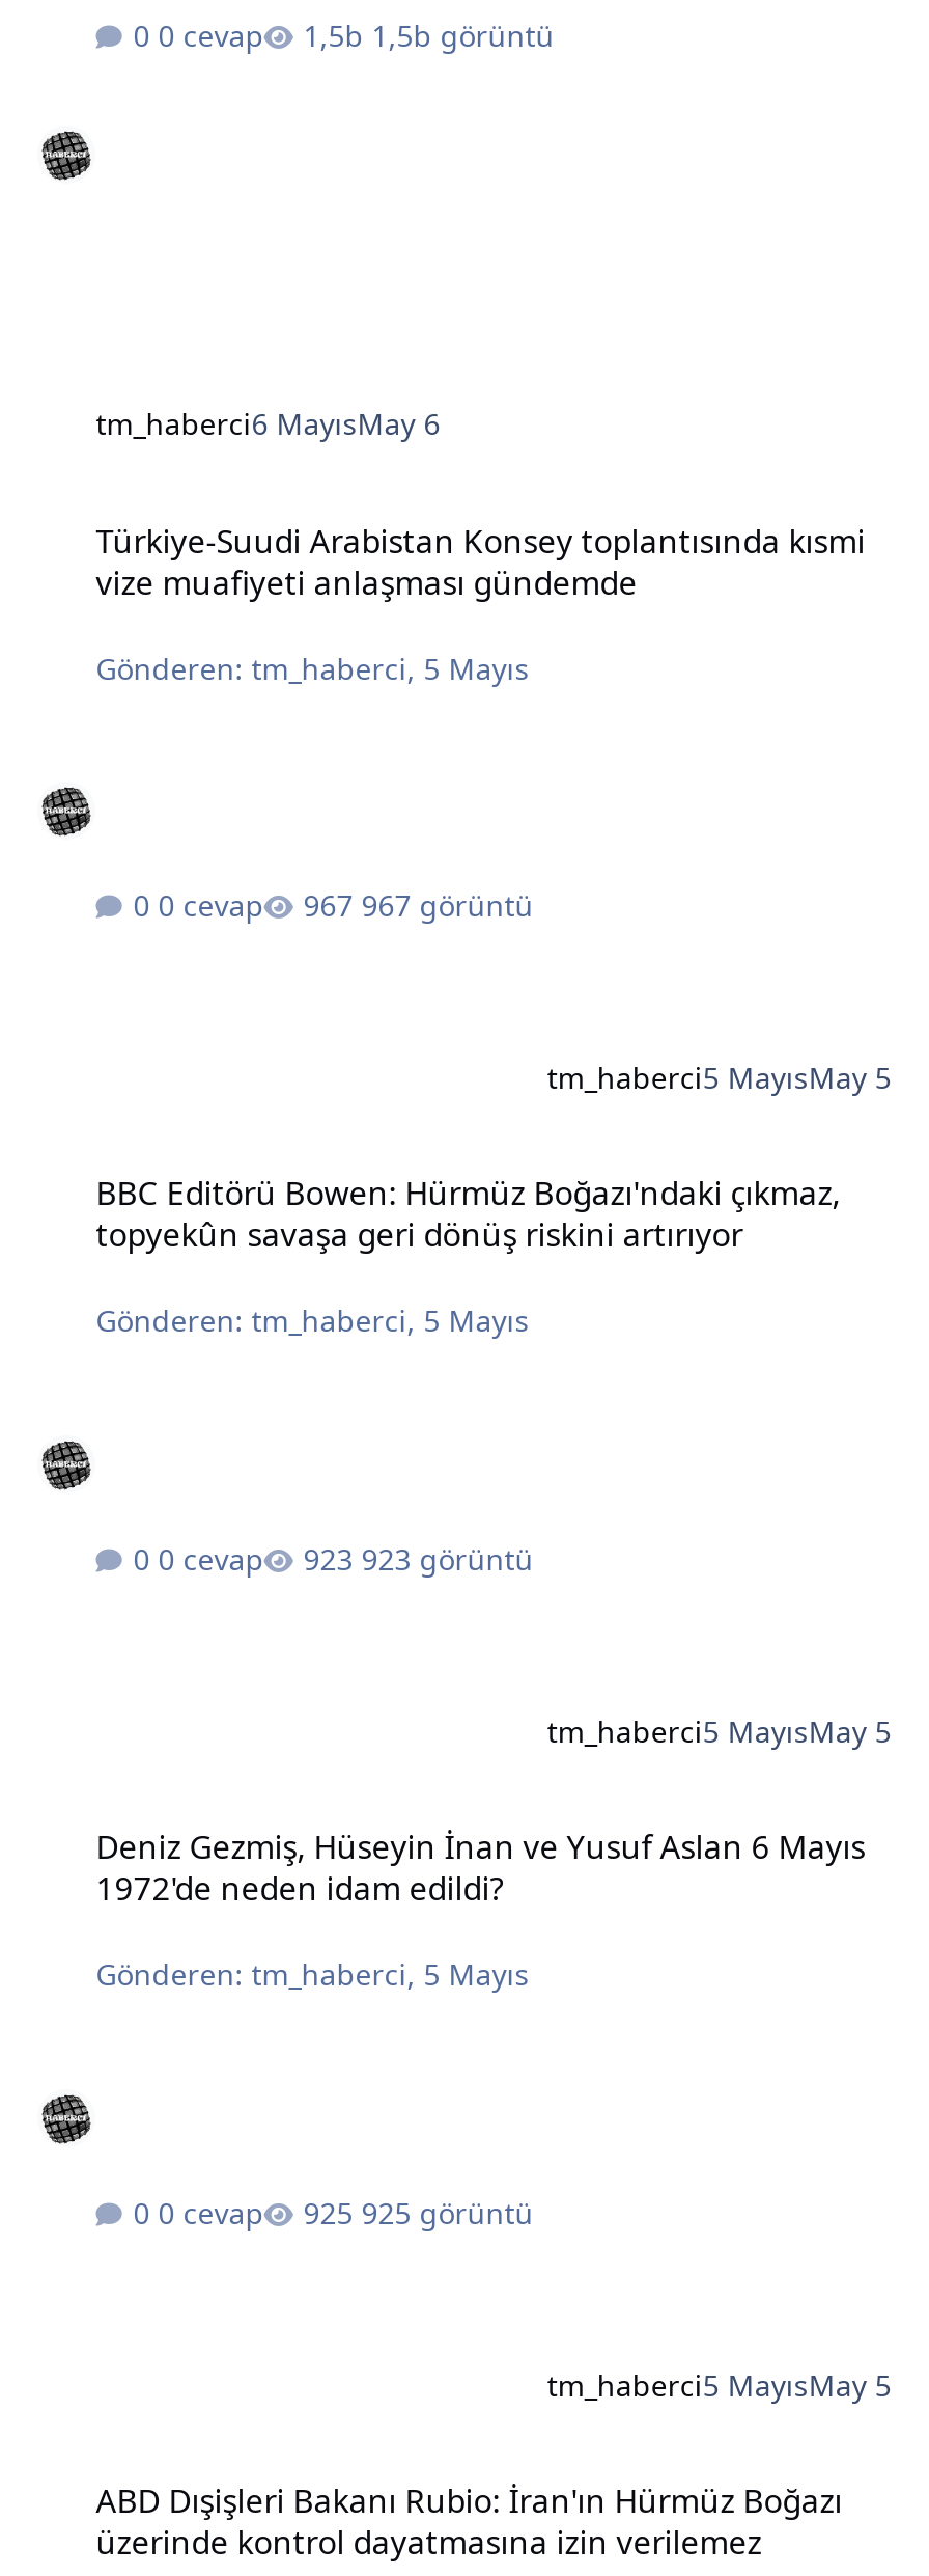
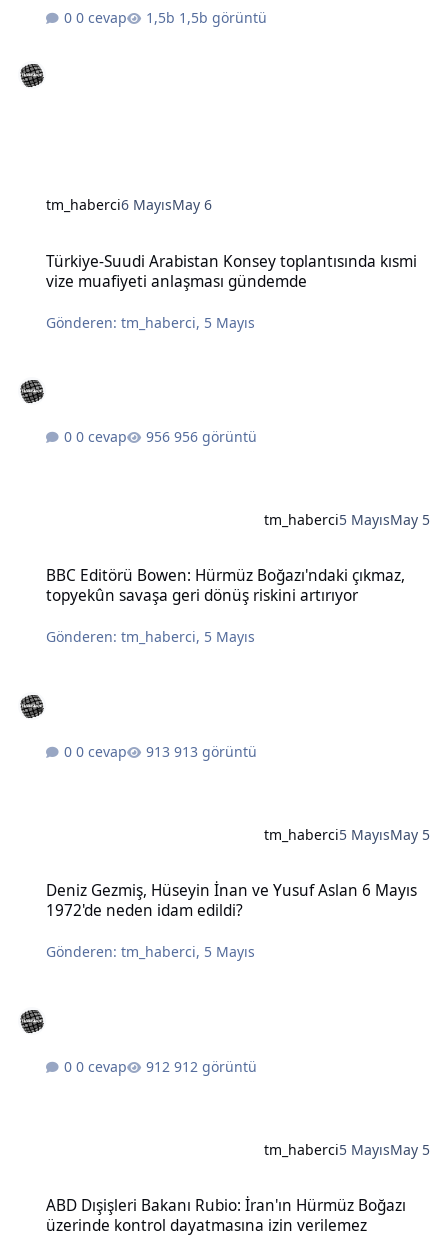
- 967 görüntü
+ 956 görüntü

- 923 görüntü
+ 913 görüntü

- 925 görüntü
+ 912 görüntü
